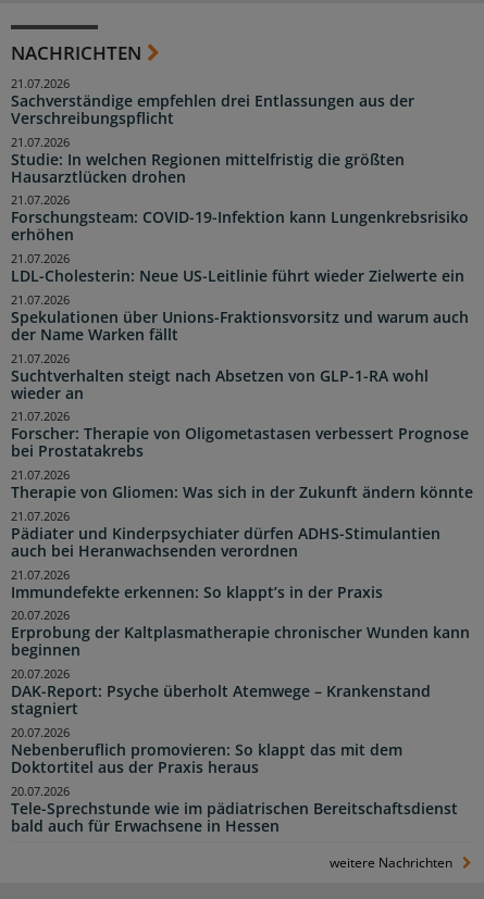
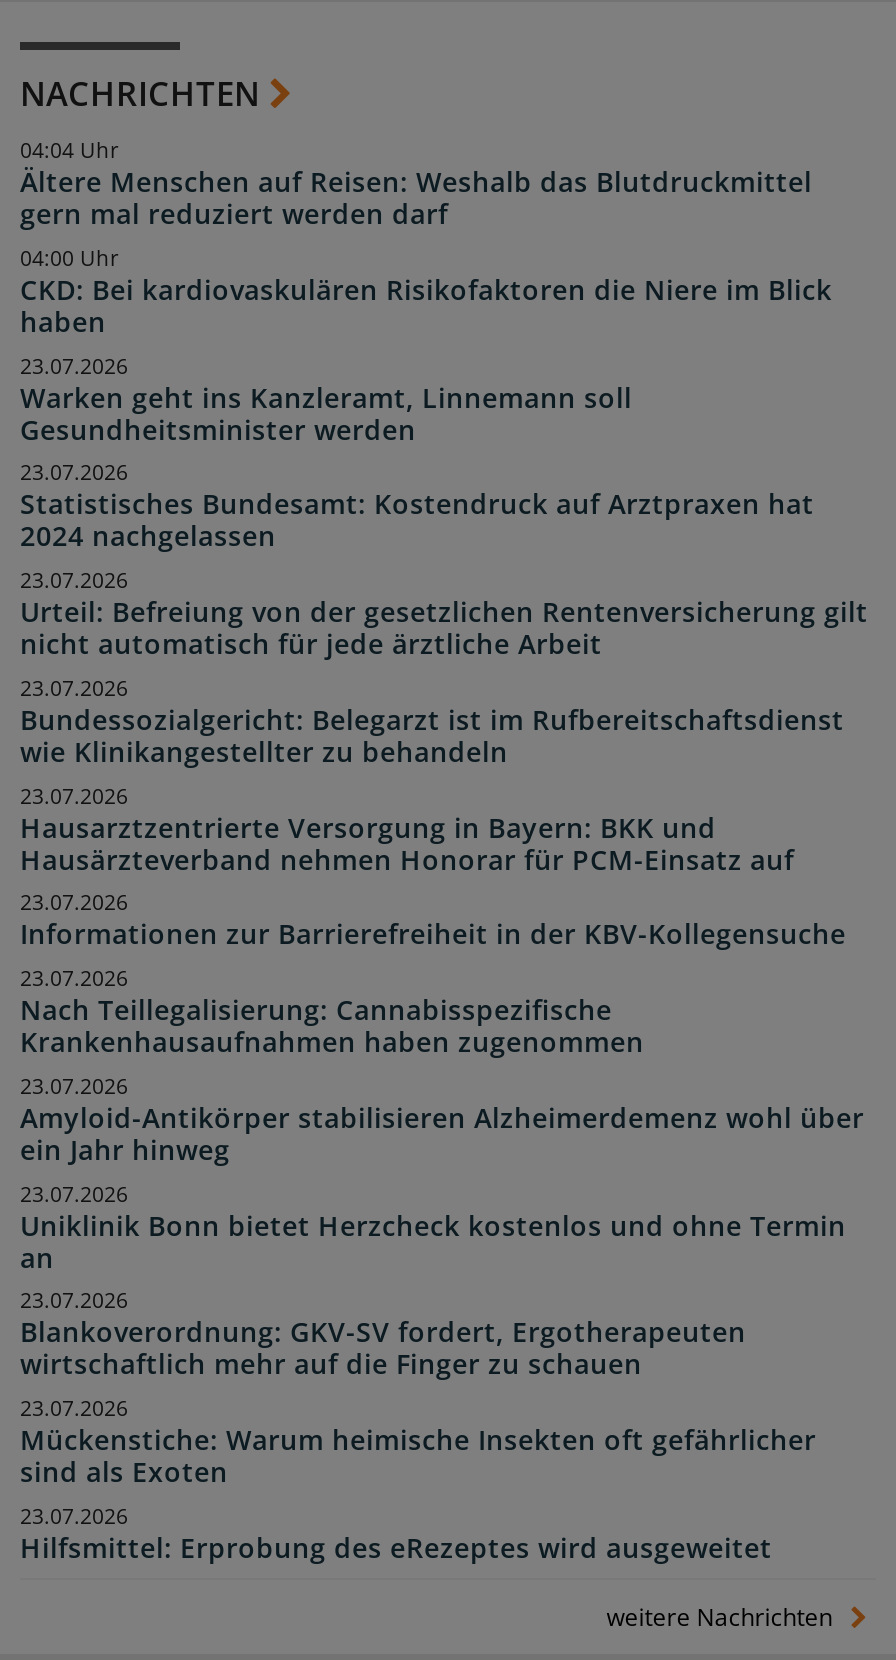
- 21.07.2026
+ 04:04 Uhr

- Sachverständige empfehlen drei Entlassungen aus der
- Verschreibungspflicht
+ Ältere Menschen auf Reisen: Weshalb das Blutdruckmittel
+ gern mal reduziert werden darf

- 21.07.2026
+ 04:00 Uhr

- Studie: In welchen Regionen mittelfristig die größten
- Hausarztlücken drohen
+ CKD: Bei kardiovaskulären Risikofaktoren die Niere im Blick
+ haben

- 21.07.2026
+ 23.07.2026

- Forschungsteam: COVID-19-Infektion kann Lungenkrebsrisiko
- erhöhen
+ Warken geht ins Kanzleramt, Linnemann soll
+ Gesundheitsminister werden

- 21.07.2026
+ 23.07.2026

- LDL-Cholesterin: Neue US-Leitlinie führt wieder Zielwerte ein
+ Statistisches Bundesamt: Kostendruck auf Arztpraxen hat
+ 2024 nachgelassen

- 21.07.2026
+ 23.07.2026

- Spekulationen über Unions-Fraktionsvorsitz und warum auch
- der Name Warken fällt
+ Urteil: Befreiung von der gesetzlichen Rentenversicherung gilt
+ nicht automatisch für jede ärztliche Arbeit

- 21.07.2026
+ 23.07.2026

- Suchtverhalten steigt nach Absetzen von GLP-1-RA wohl
- wieder an
+ Bundessozialgericht: Belegarzt ist im Rufbereitschaftsdienst
+ wie Klinikangestellter zu behandeln

- 21.07.2026
+ 23.07.2026

- Forscher: Therapie von Oligometastasen verbessert Prognose
- bei Prostatakrebs
+ Hausarztzentrierte Versorgung in Bayern: BKK und
+ Hausärzteverband nehmen Honorar für PCM-Einsatz auf

- 21.07.2026
+ 23.07.2026

- Therapie von Gliomen: Was sich in der Zukunft ändern könnte
+ Informationen zur Barrierefreiheit in der KBV-Kollegensuche

- 21.07.2026
+ 23.07.2026

- Pädiater und Kinderpsychiater dürfen ADHS-Stimulantien
- auch bei Heranwachsenden verordnen
+ Nach Teillegalisierung: Cannabisspezifische
+ Krankenhausaufnahmen haben zugenommen

- 21.07.2026
+ 23.07.2026

- Immundefekte erkennen: So klappt’s in der Praxis
+ Amyloid-Antikörper stabilisieren Alzheimerdemenz wohl über
+ ein Jahr hinweg

- 20.07.2026
+ 23.07.2026

- Erprobung der Kaltplasmatherapie chronischer Wunden kann
- beginnen
+ Uniklinik Bonn bietet Herzcheck kostenlos und ohne Termin
+ an

- 20.07.2026
+ 23.07.2026

- DAK-Report: Psyche überholt Atemwege – Krankenstand
- stagniert
+ Blankoverordnung: GKV-SV fordert, Ergotherapeuten
+ wirtschaftlich mehr auf die Finger zu schauen

- 20.07.2026
+ 23.07.2026

- Nebenberuflich promovieren: So klappt das mit dem
- Doktortitel aus der Praxis heraus
+ Mückenstiche: Warum heimische Insekten oft gefährlicher
+ sind als Exoten

- 20.07.2026
+ 23.07.2026

- Tele-Sprechstunde wie im pädiatrischen Bereitschaftsdienst
- bald auch für Erwachsene in Hessen
+ Hilfsmittel: Erprobung des eRezeptes wird ausgeweitet
